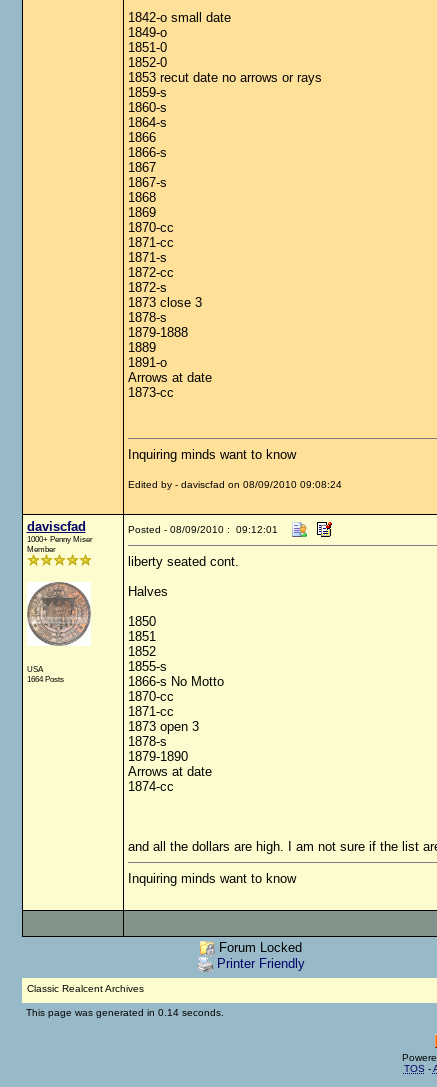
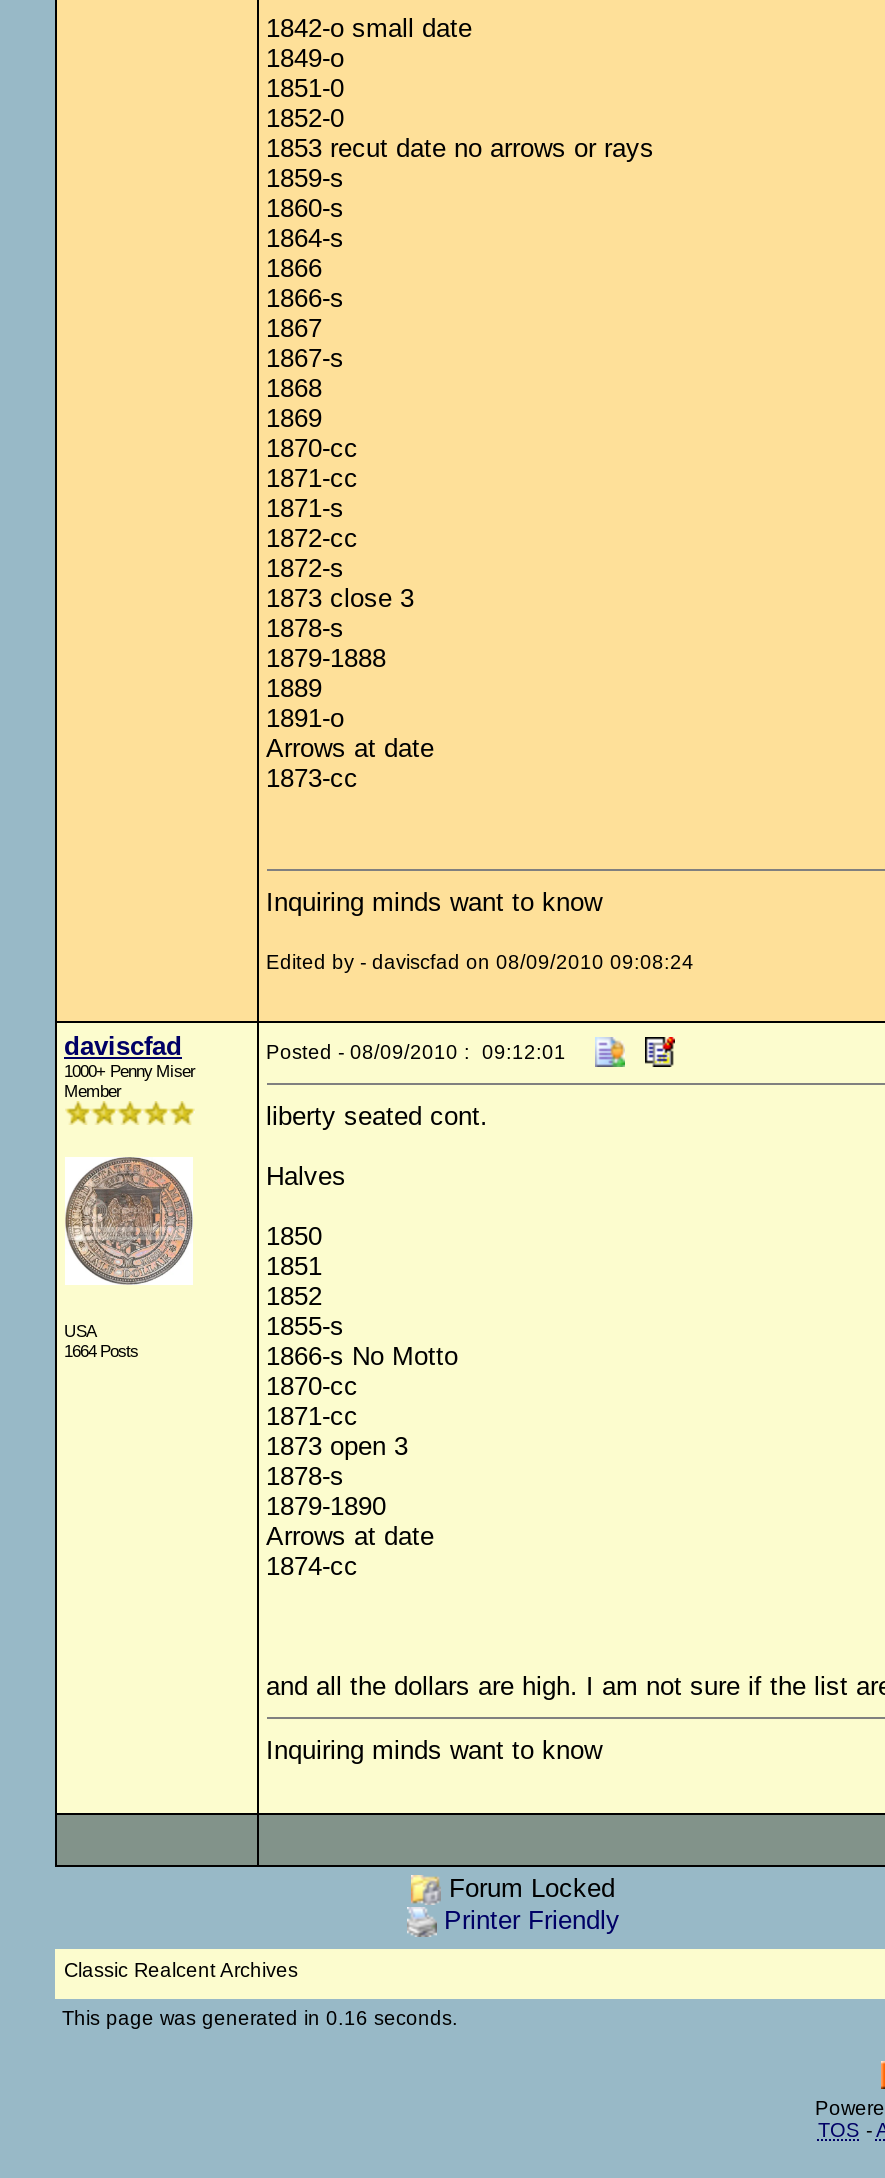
- This page was generated in 0.14 seconds.
+ This page was generated in 0.16 seconds.
